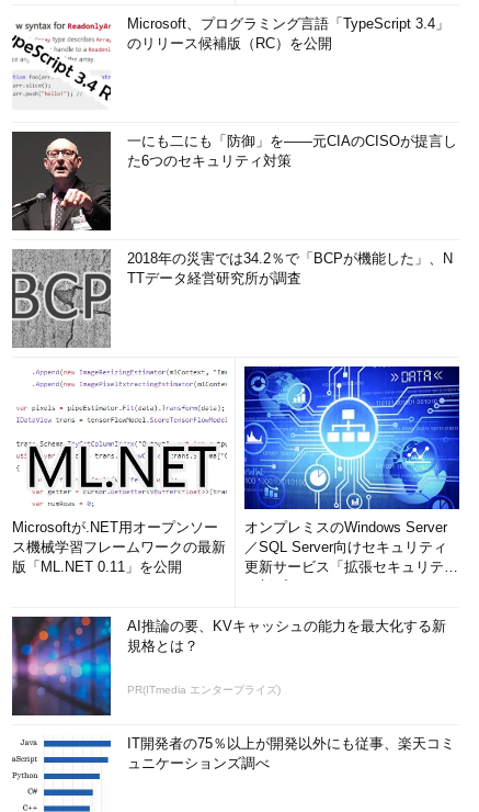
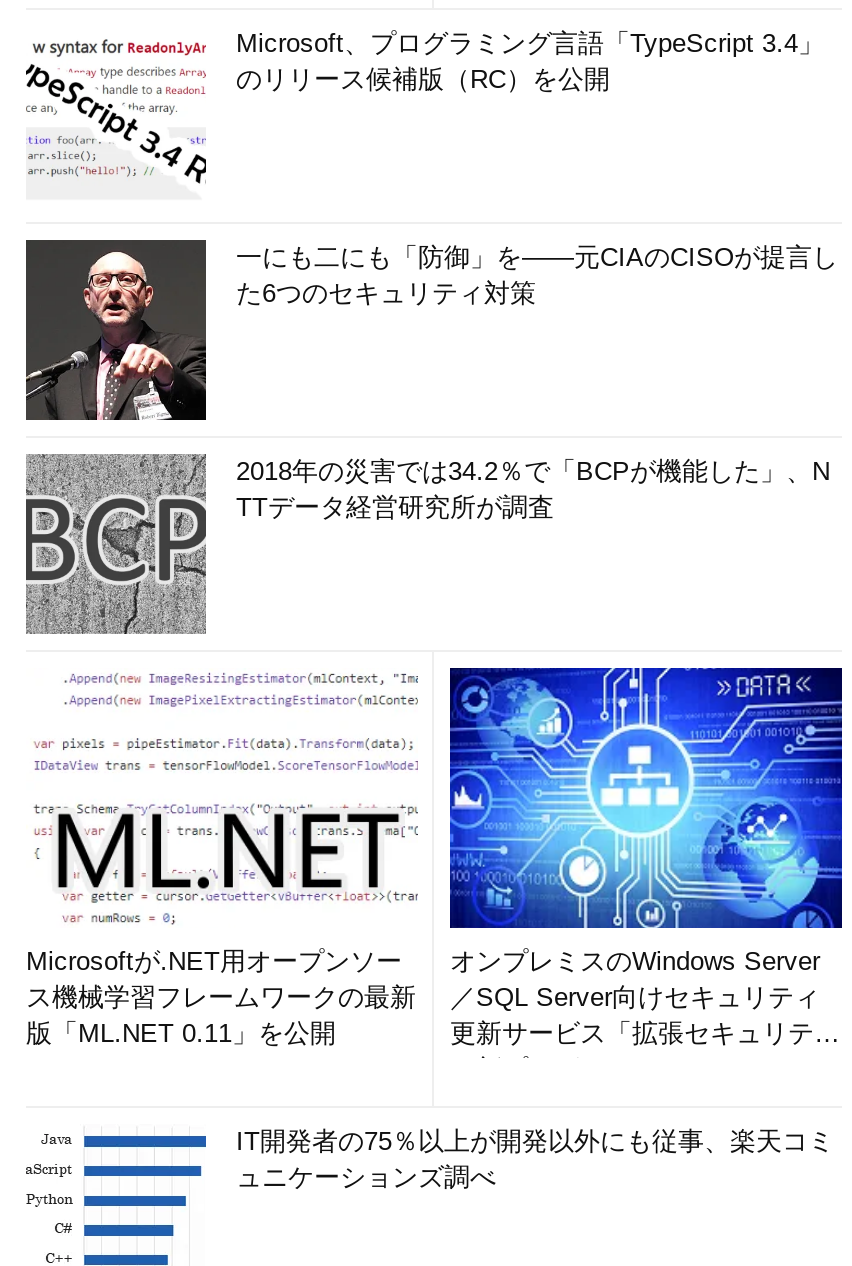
- [image]
- AI推論の要、KVキャッシュの能力を最大化する新
- 規格とは？
- PR(ITmedia エンタープライズ)
